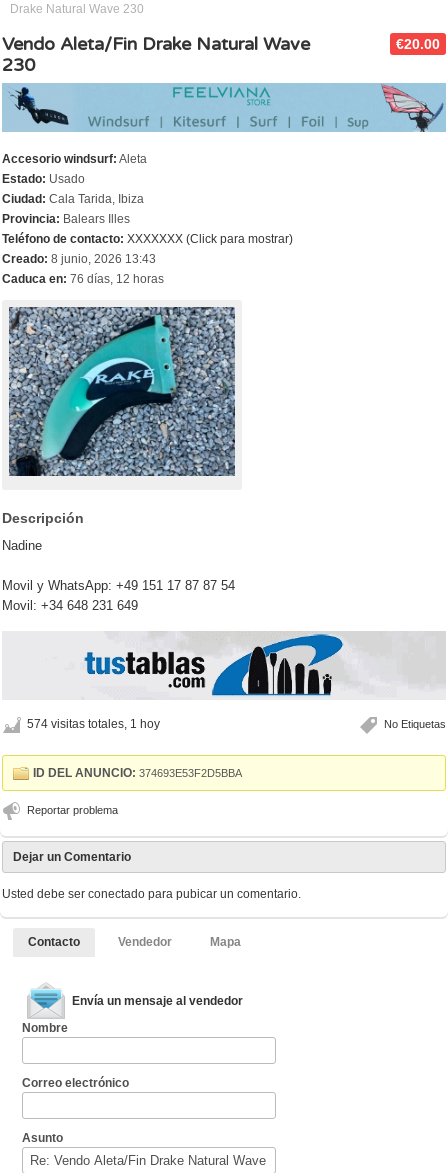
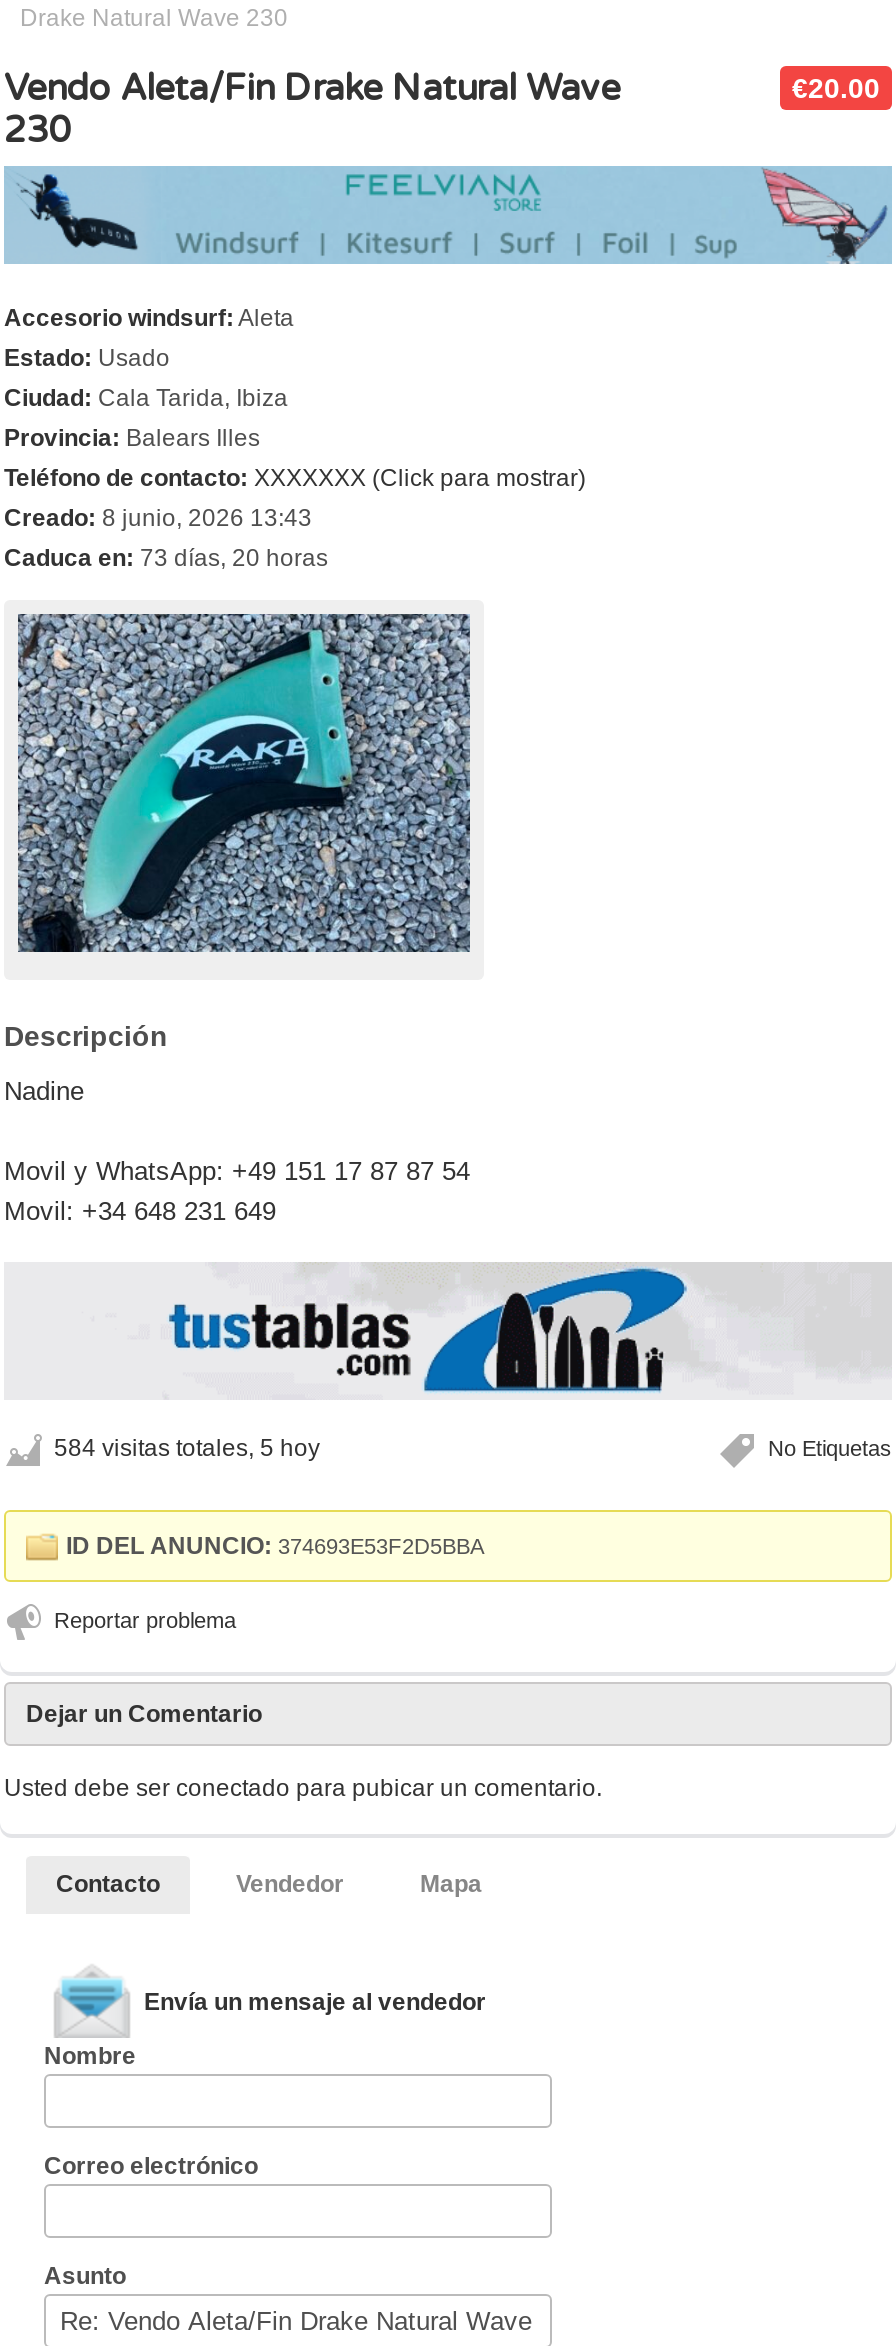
- Caduca en: 76 días, 12 horas
+ Caduca en: 73 días, 20 horas

- 574 visitas totales, 1 hoy
+ 584 visitas totales, 5 hoy
